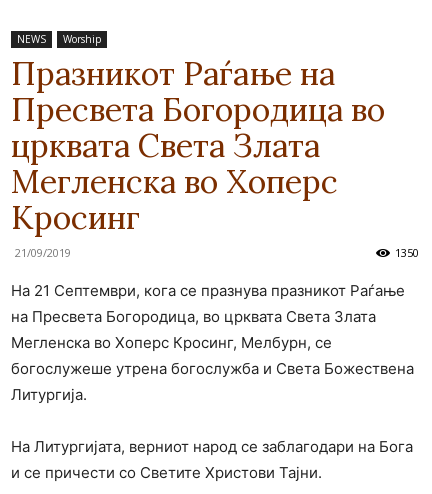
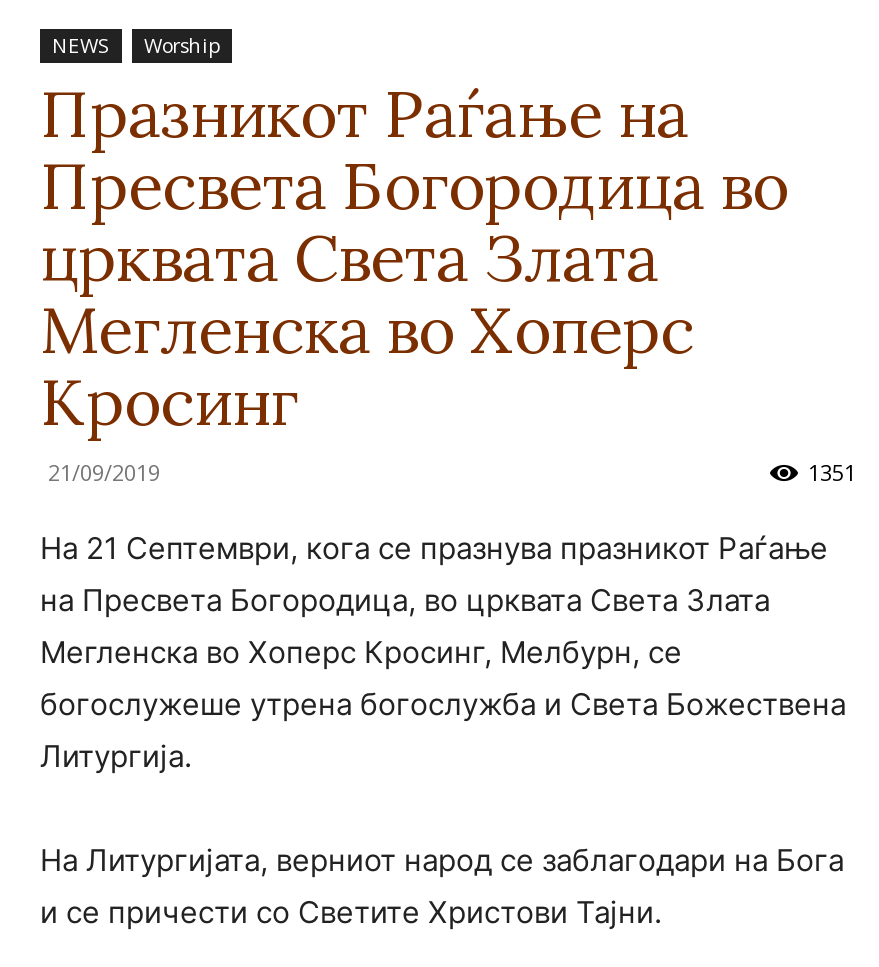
- 1350
+ 1351
